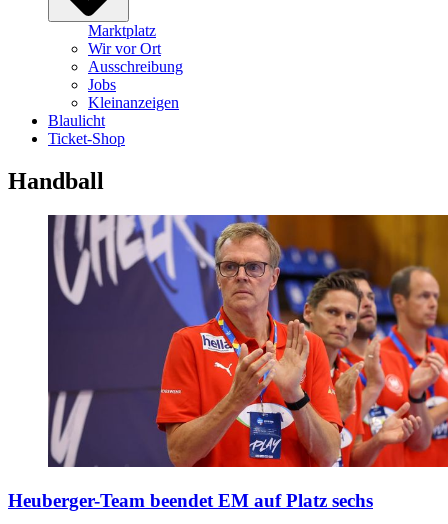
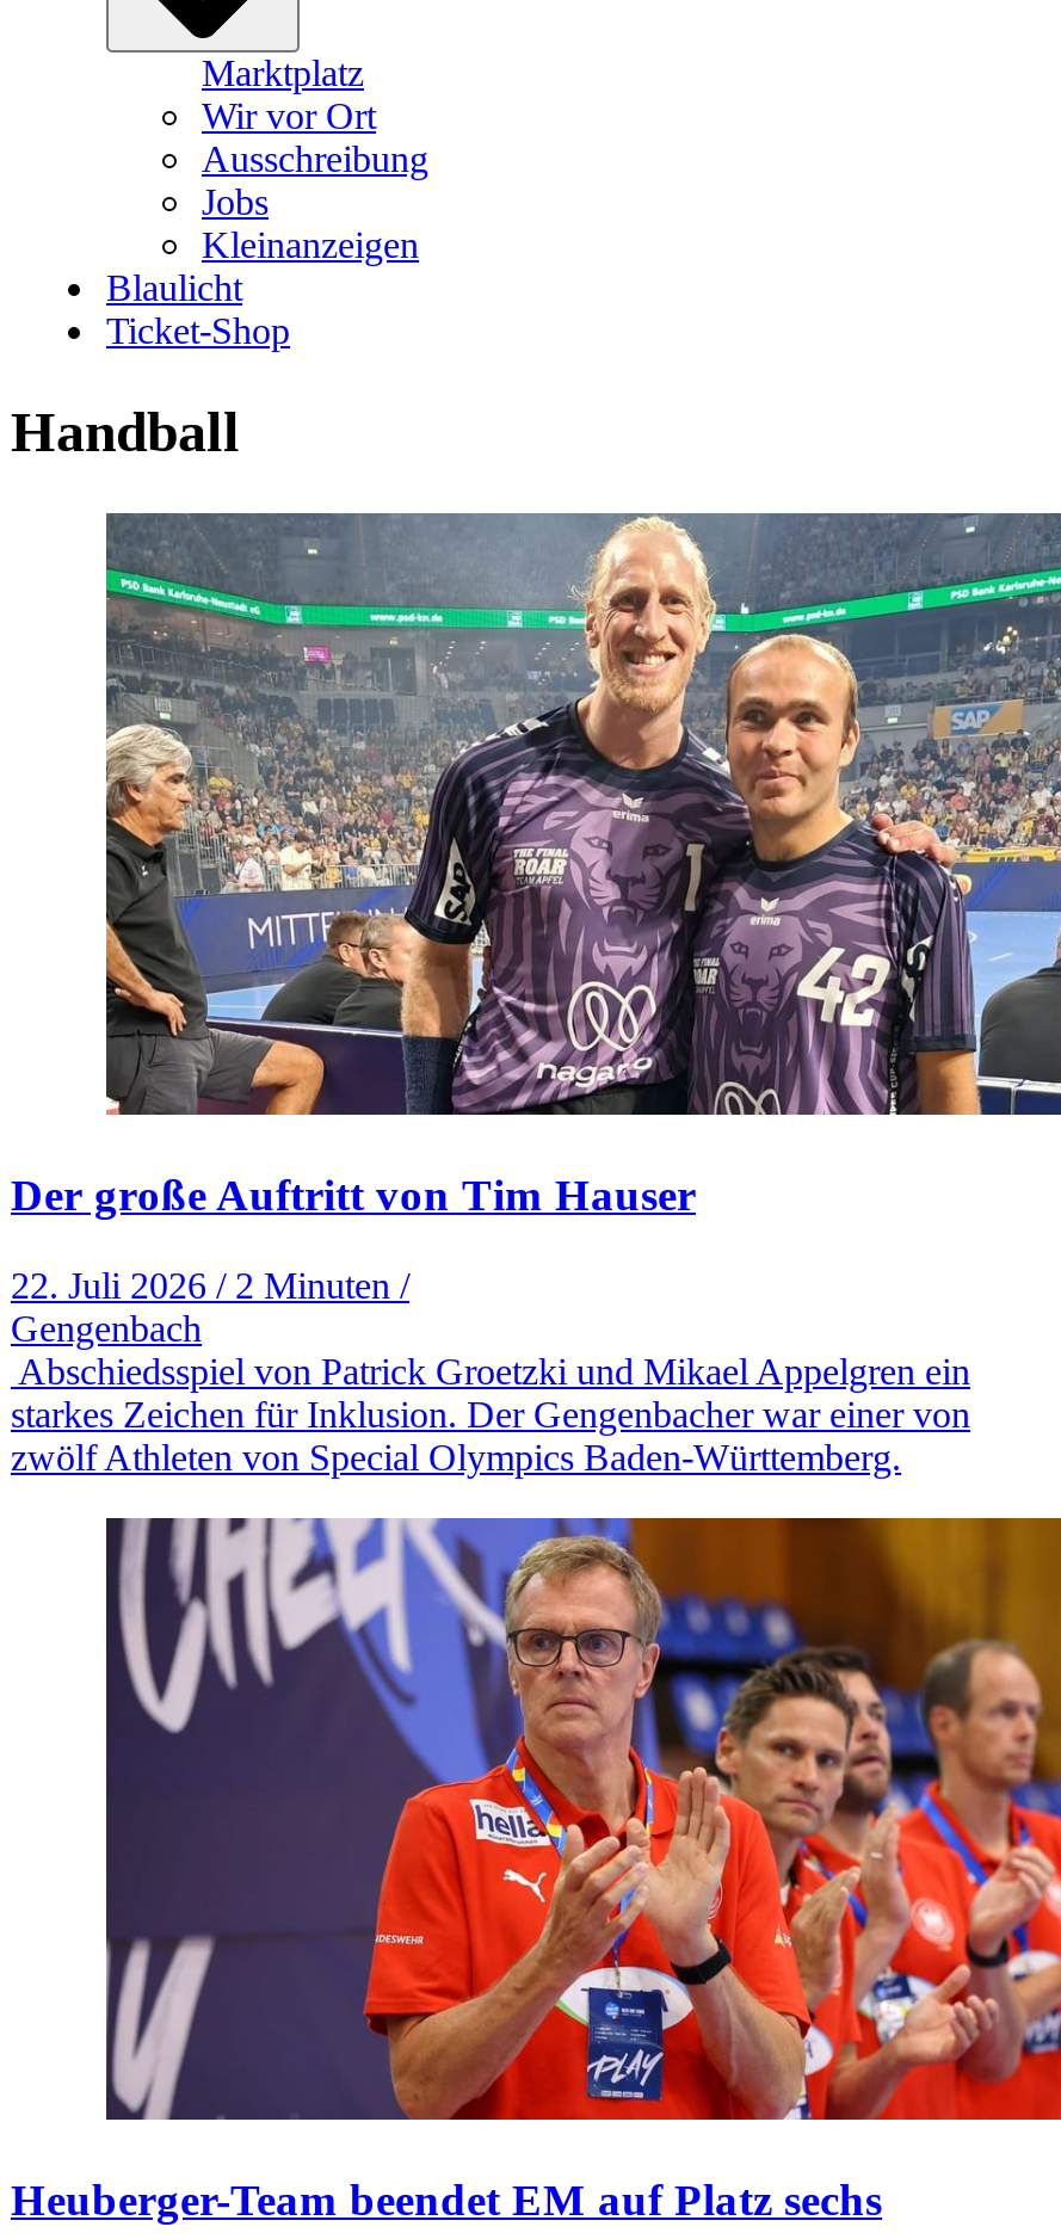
+ [image]
+ Der große Auftritt von Tim Hauser
+ 22. Juli 2026 / 2 Minuten /
+ Gengenbach
+ Abschiedsspiel von Patrick Groetzki und Mikael Appelgren ein
+ starkes Zeichen für Inklusion. Der Gengenbacher war einer von
+ zwölf Athleten von Special Olympics Baden-Württemberg.
